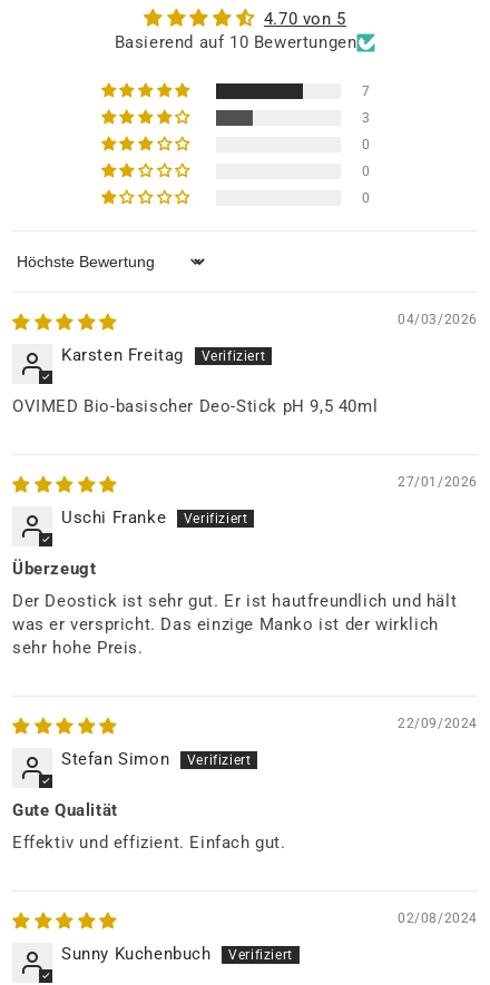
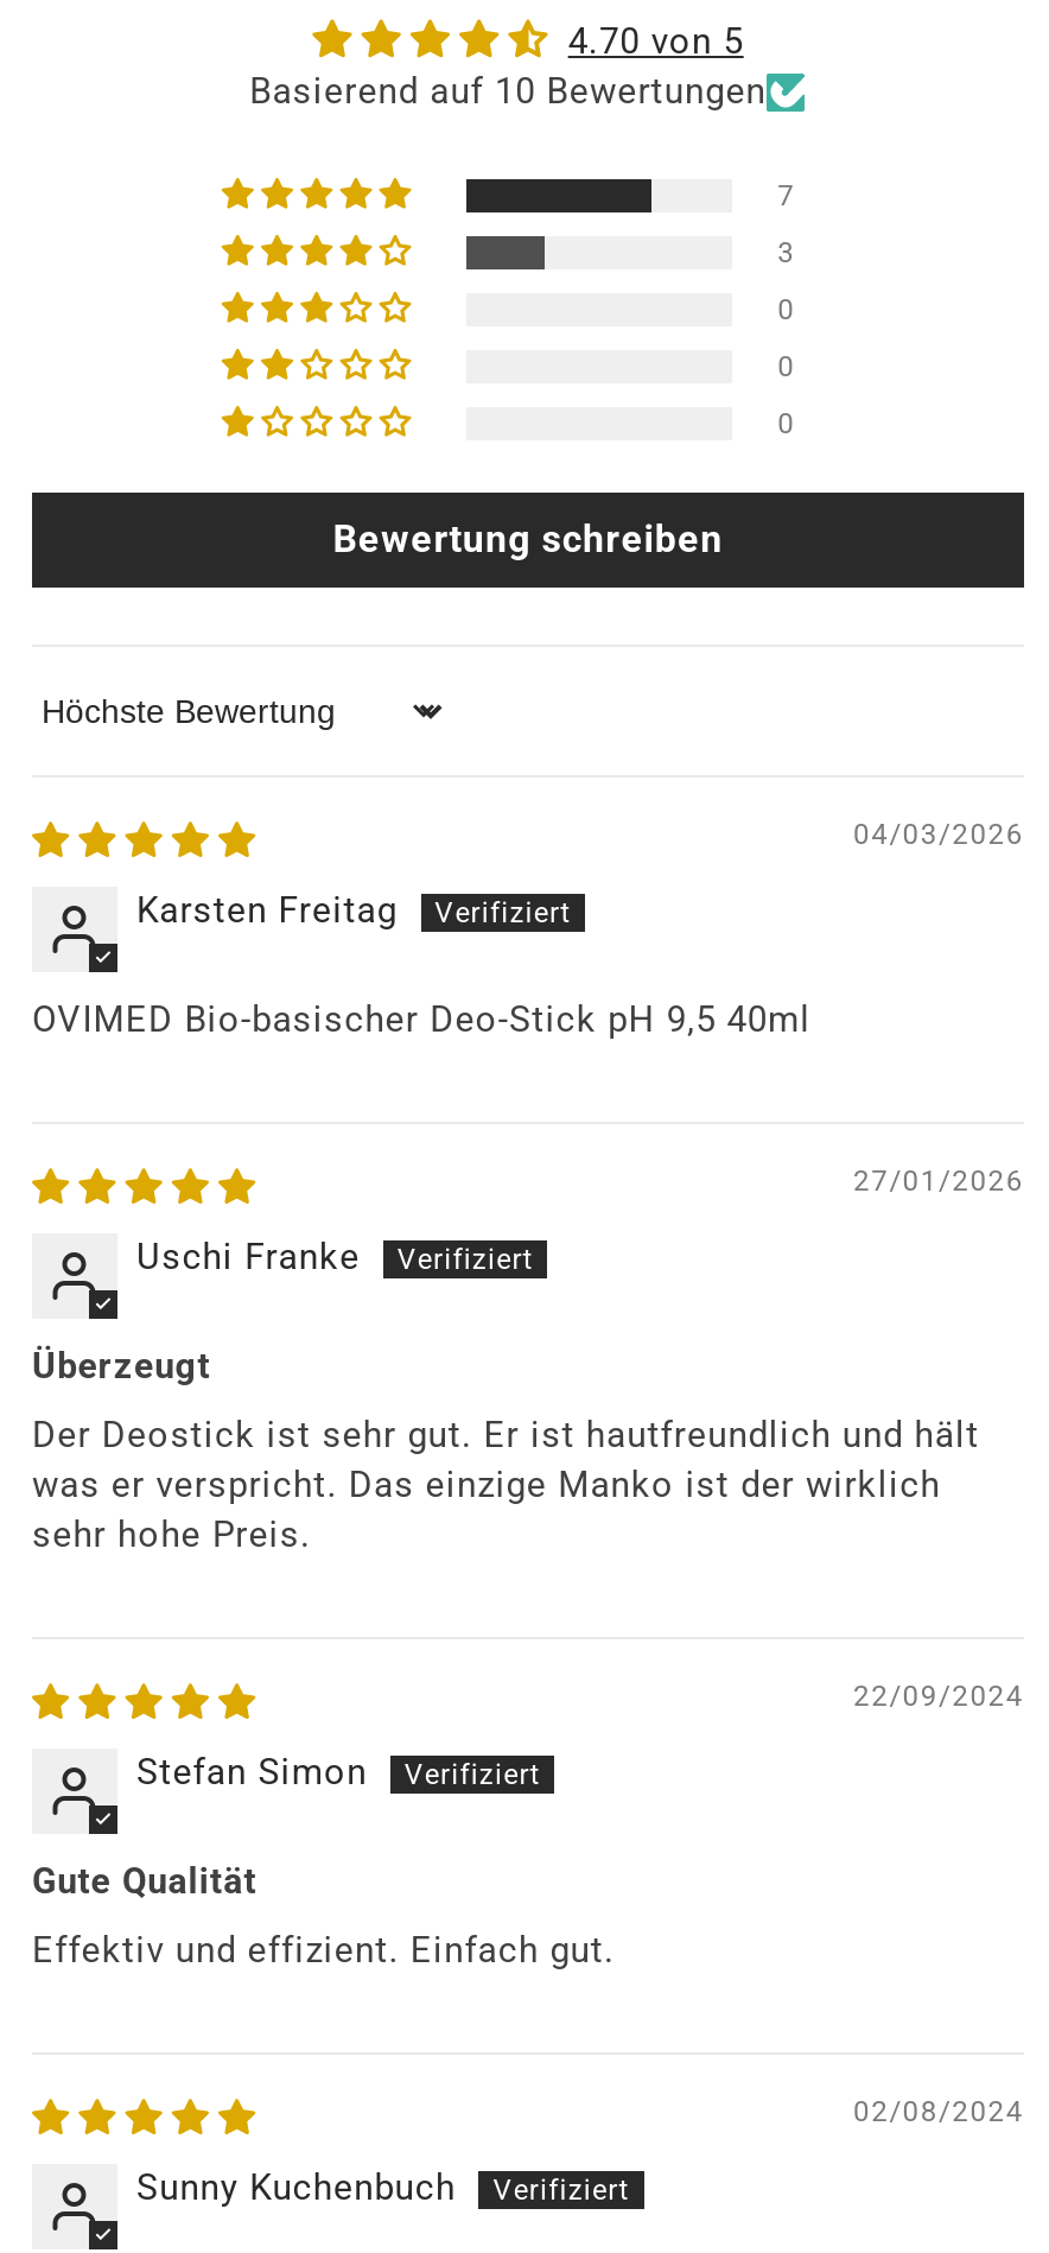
+ Bewertung schreiben
